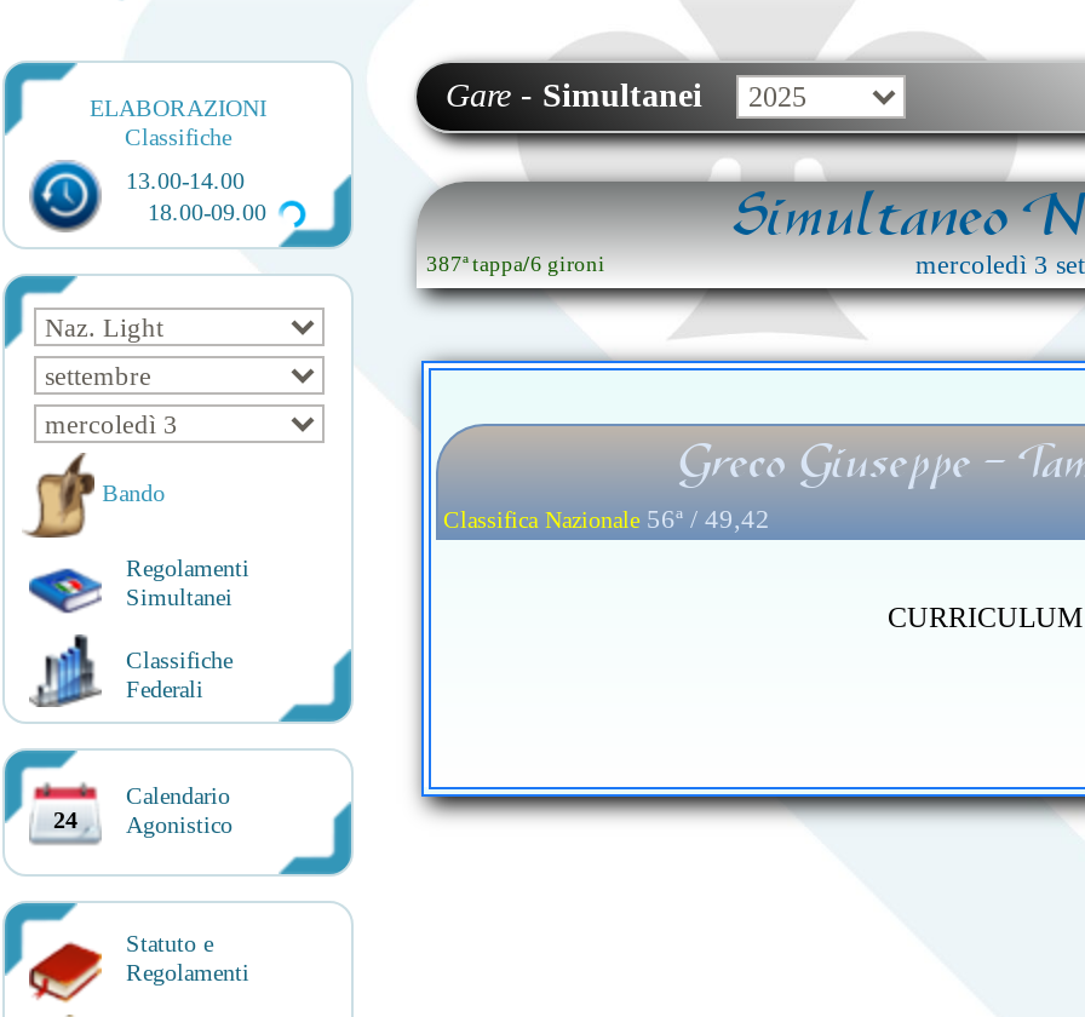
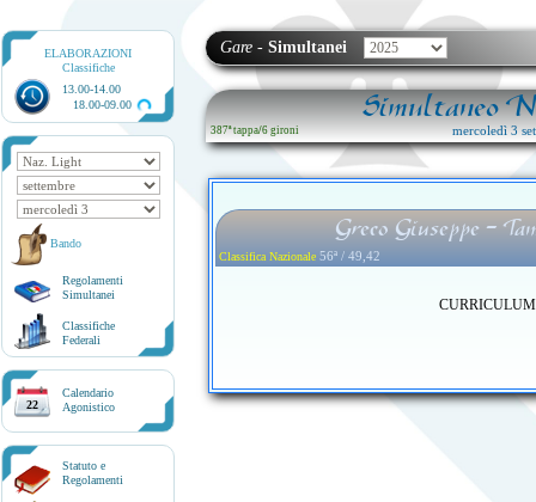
- 24 Agonistico
+ 22 Agonistico
